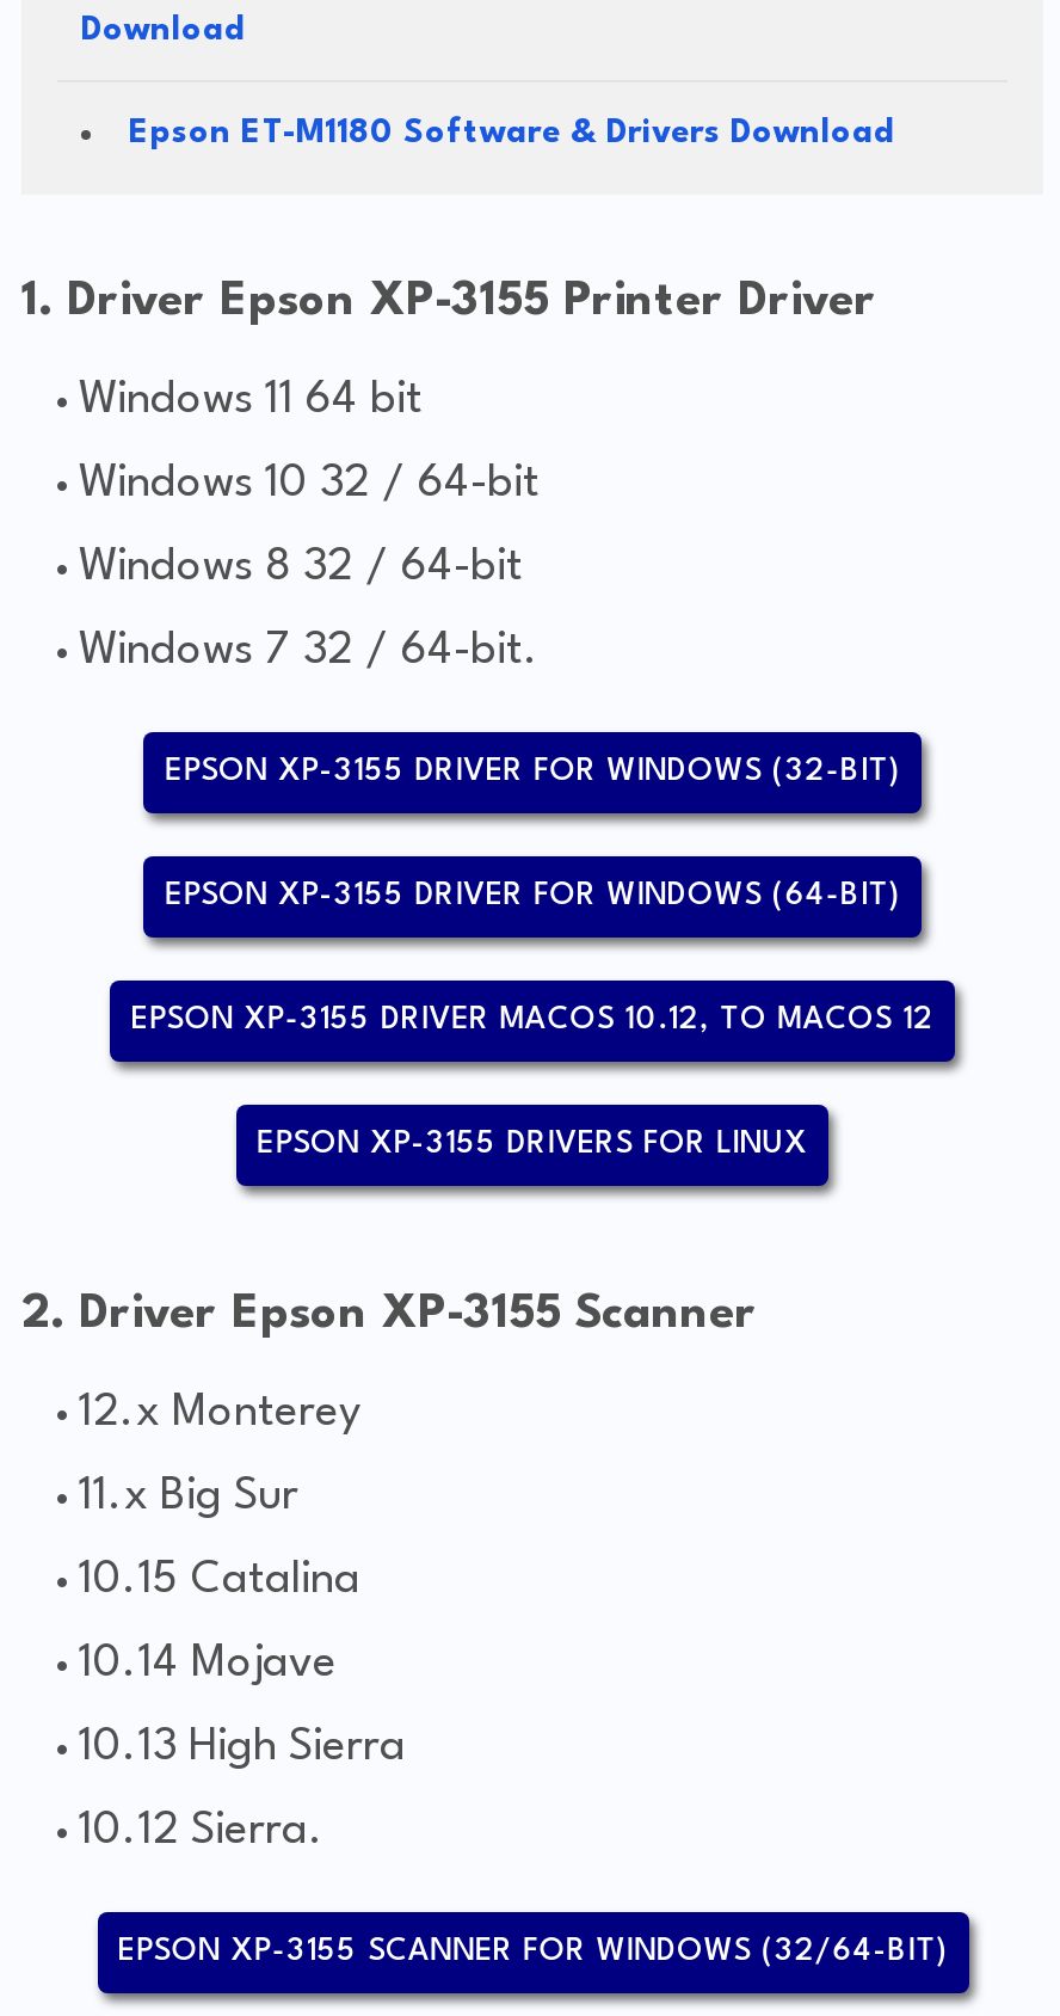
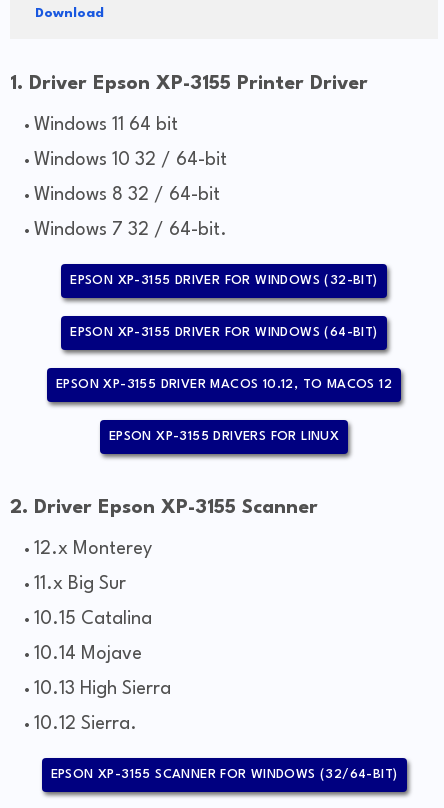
- Epson ET-M1180 Software & Drivers Download
